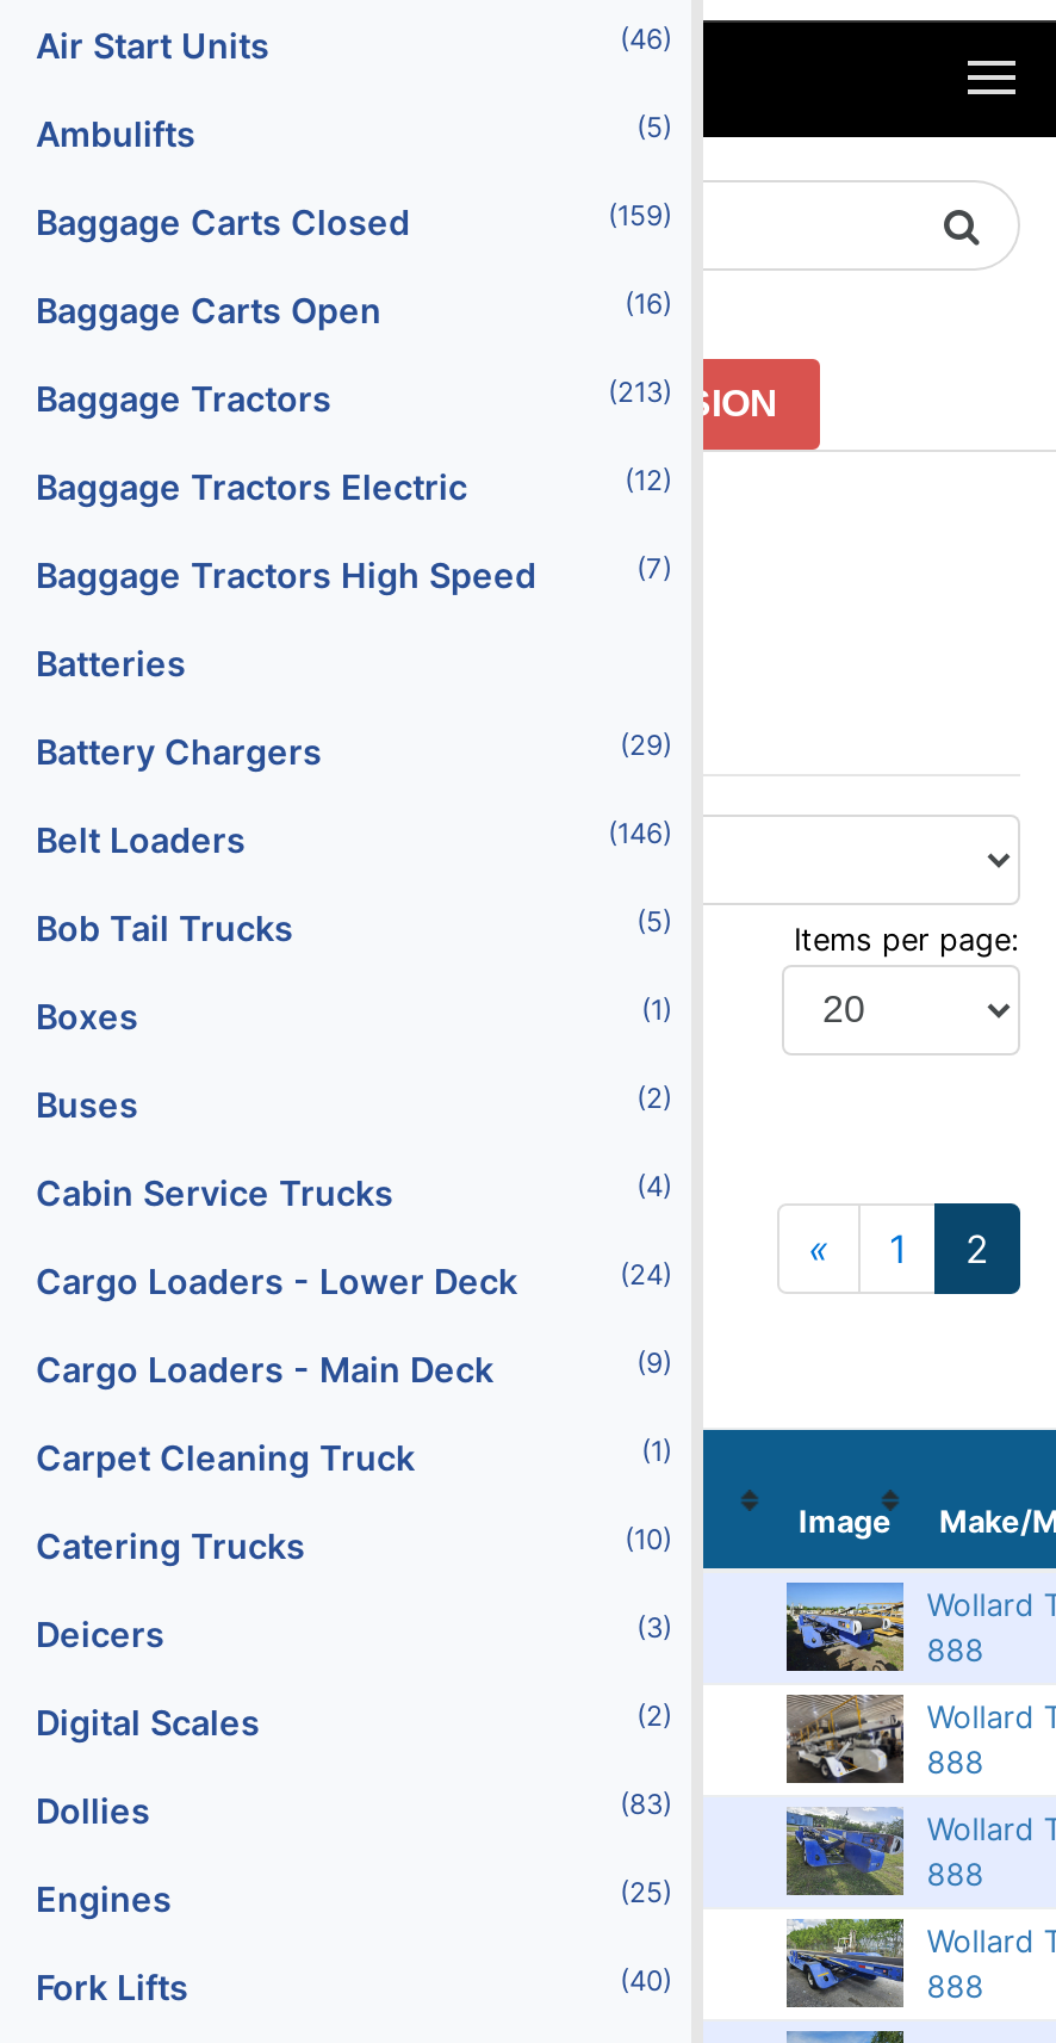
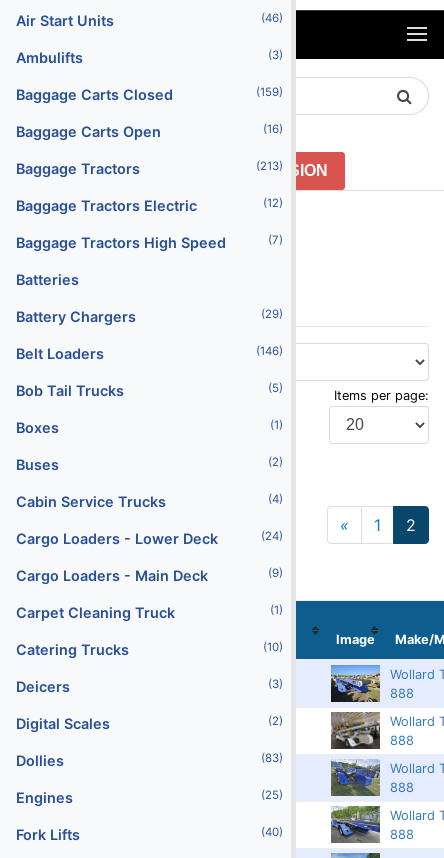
- (5)
+ (3)
